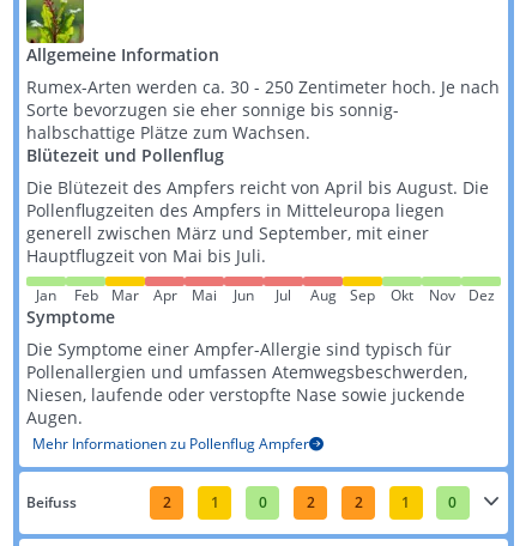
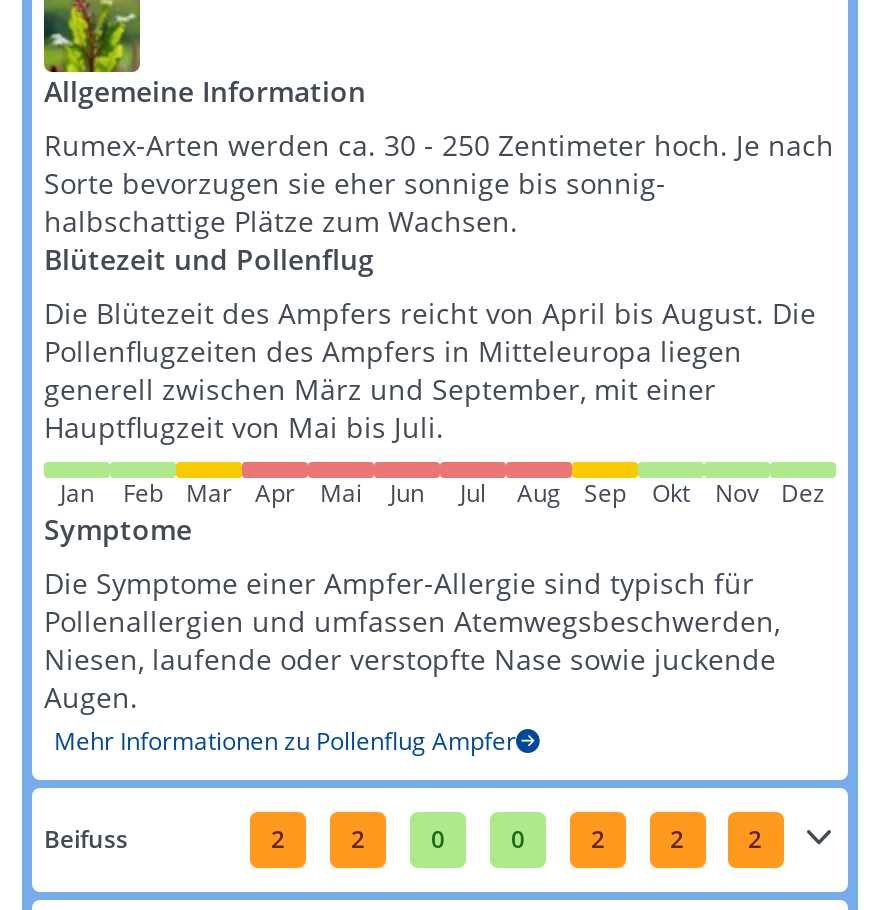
- 1
+ 2
+ 0

- 1
- 0
+ 2
